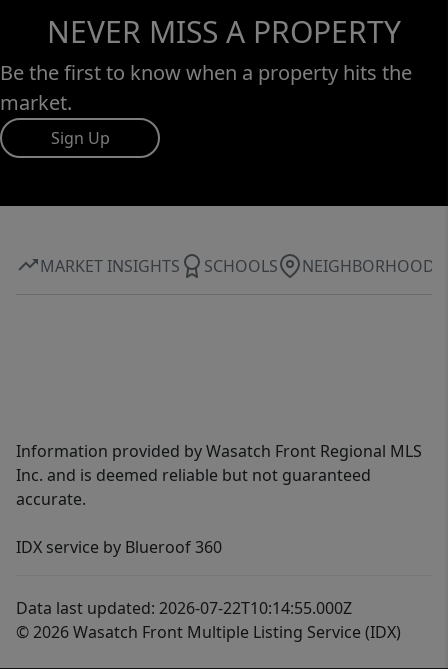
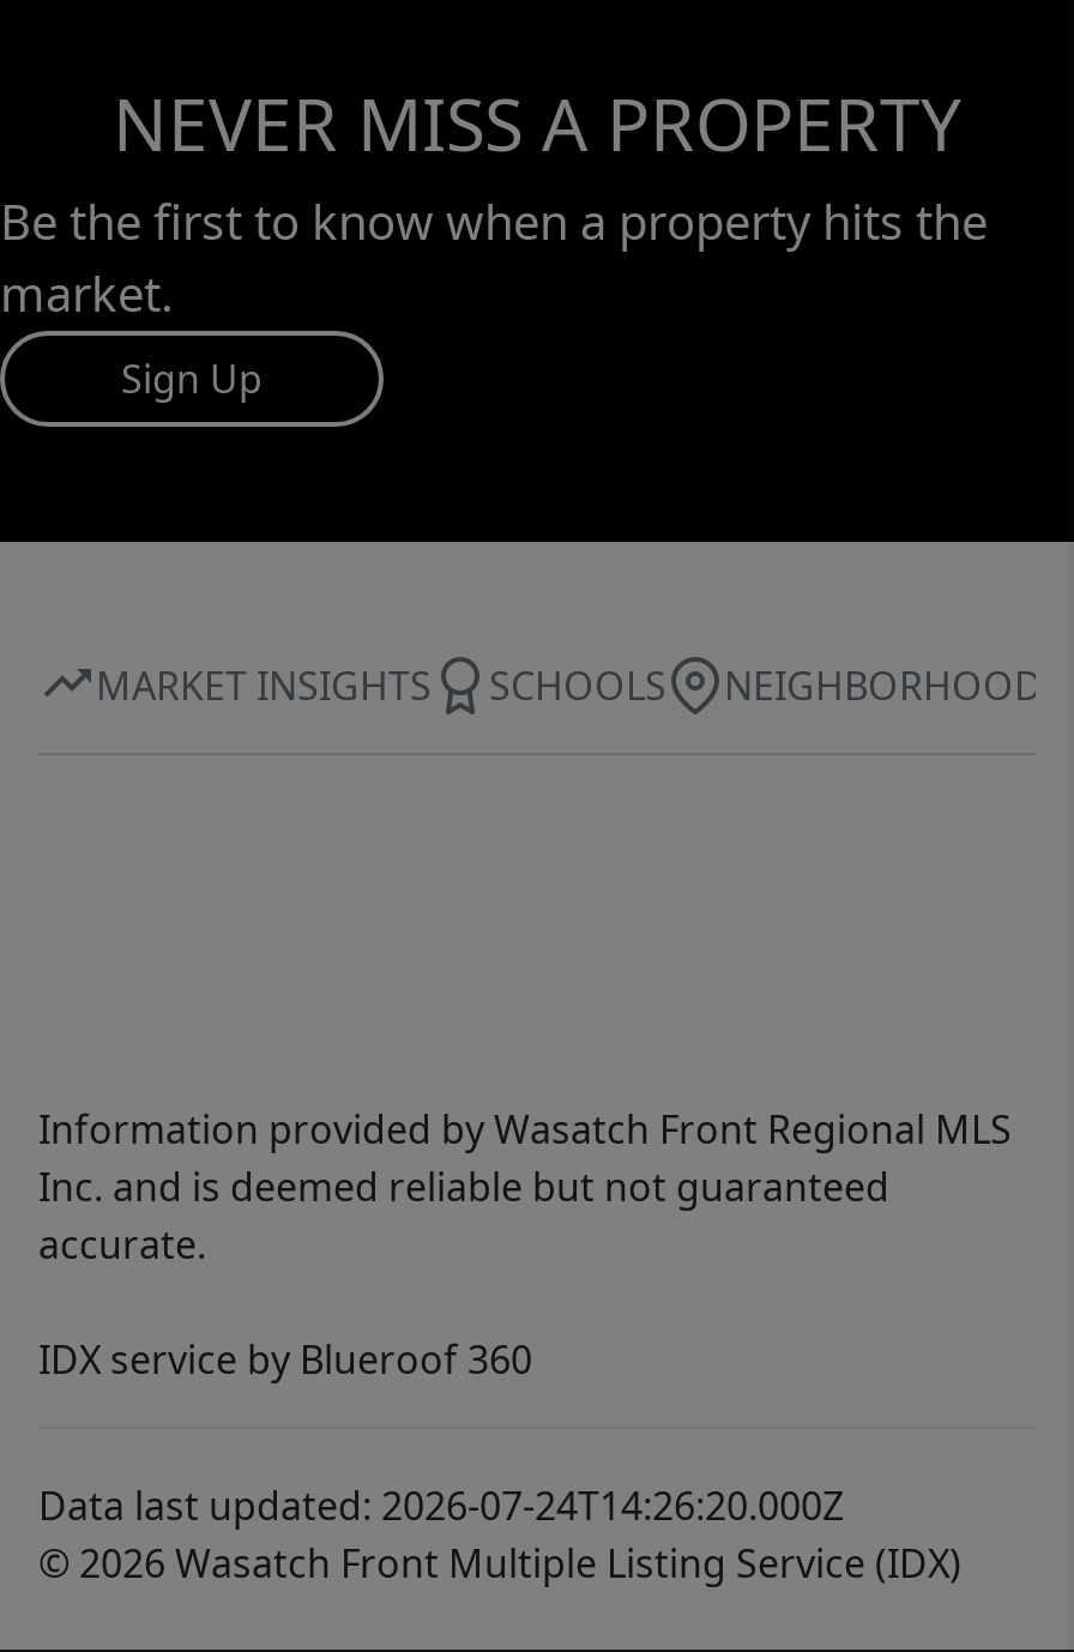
- Data last updated: 2026-07-22T10:14:55.000Z
+ Data last updated: 2026-07-24T14:26:20.000Z
